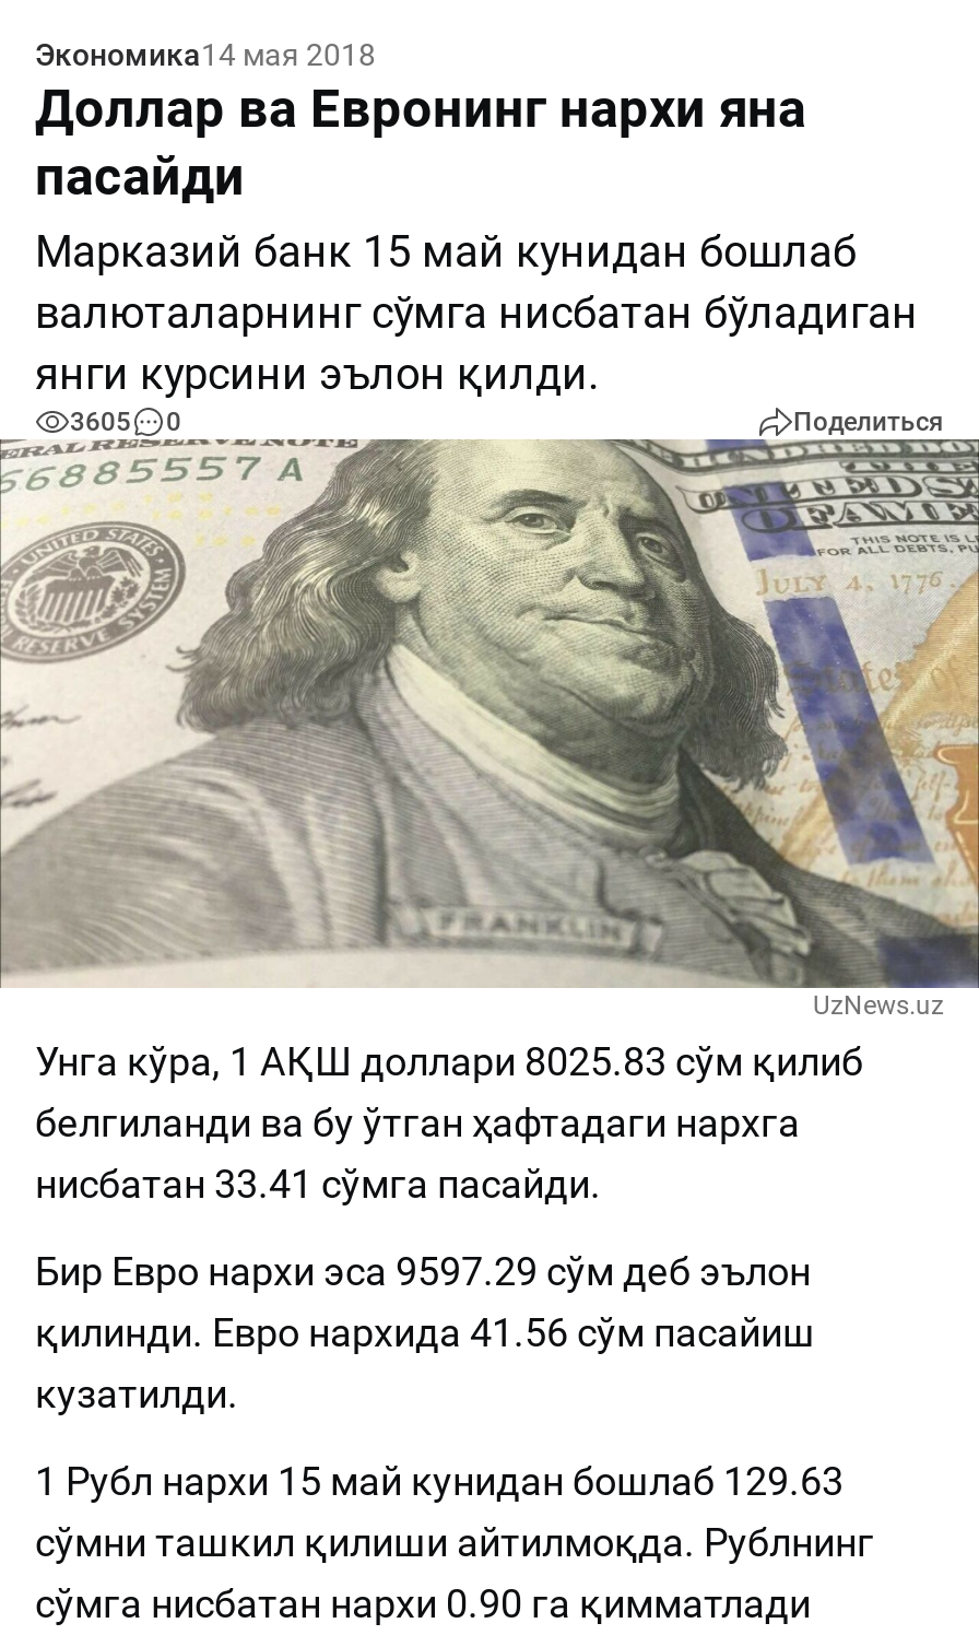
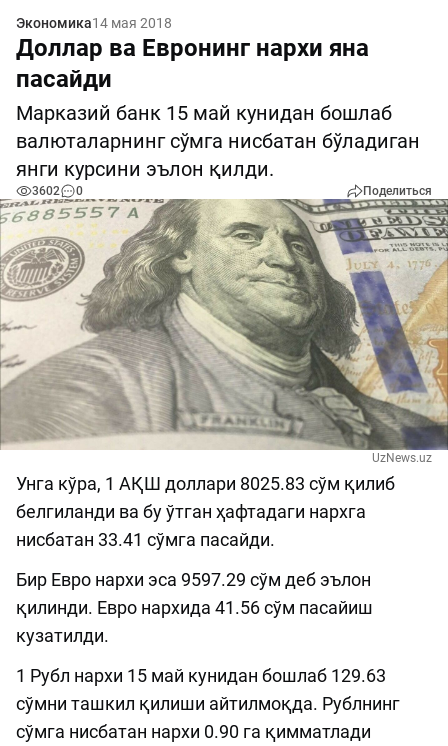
- 3605 0
+ 3602 0
